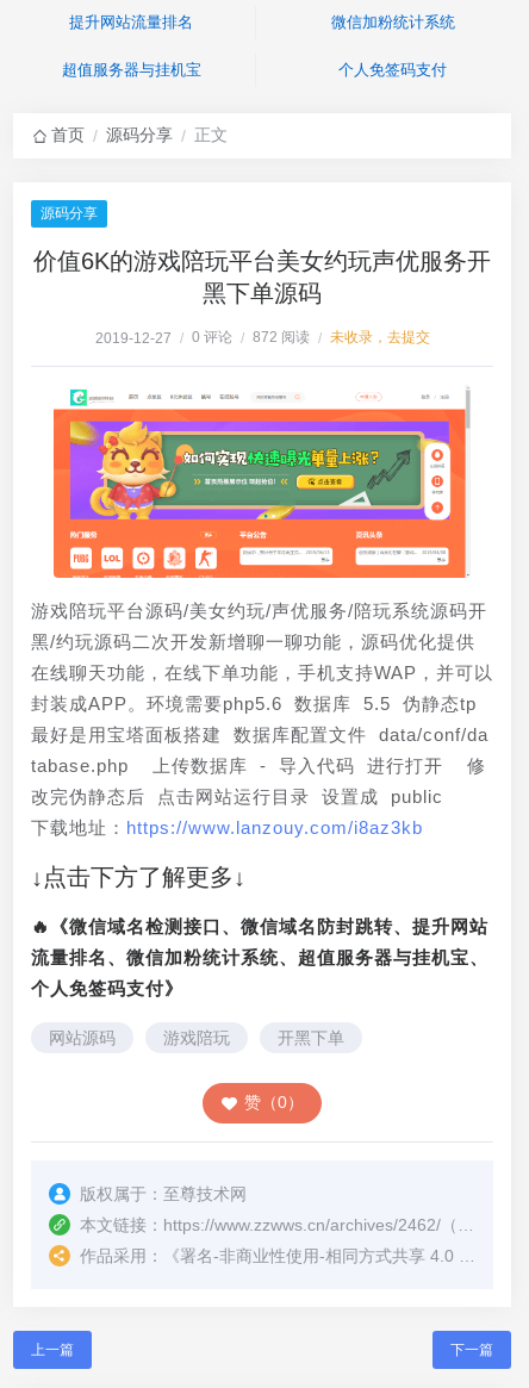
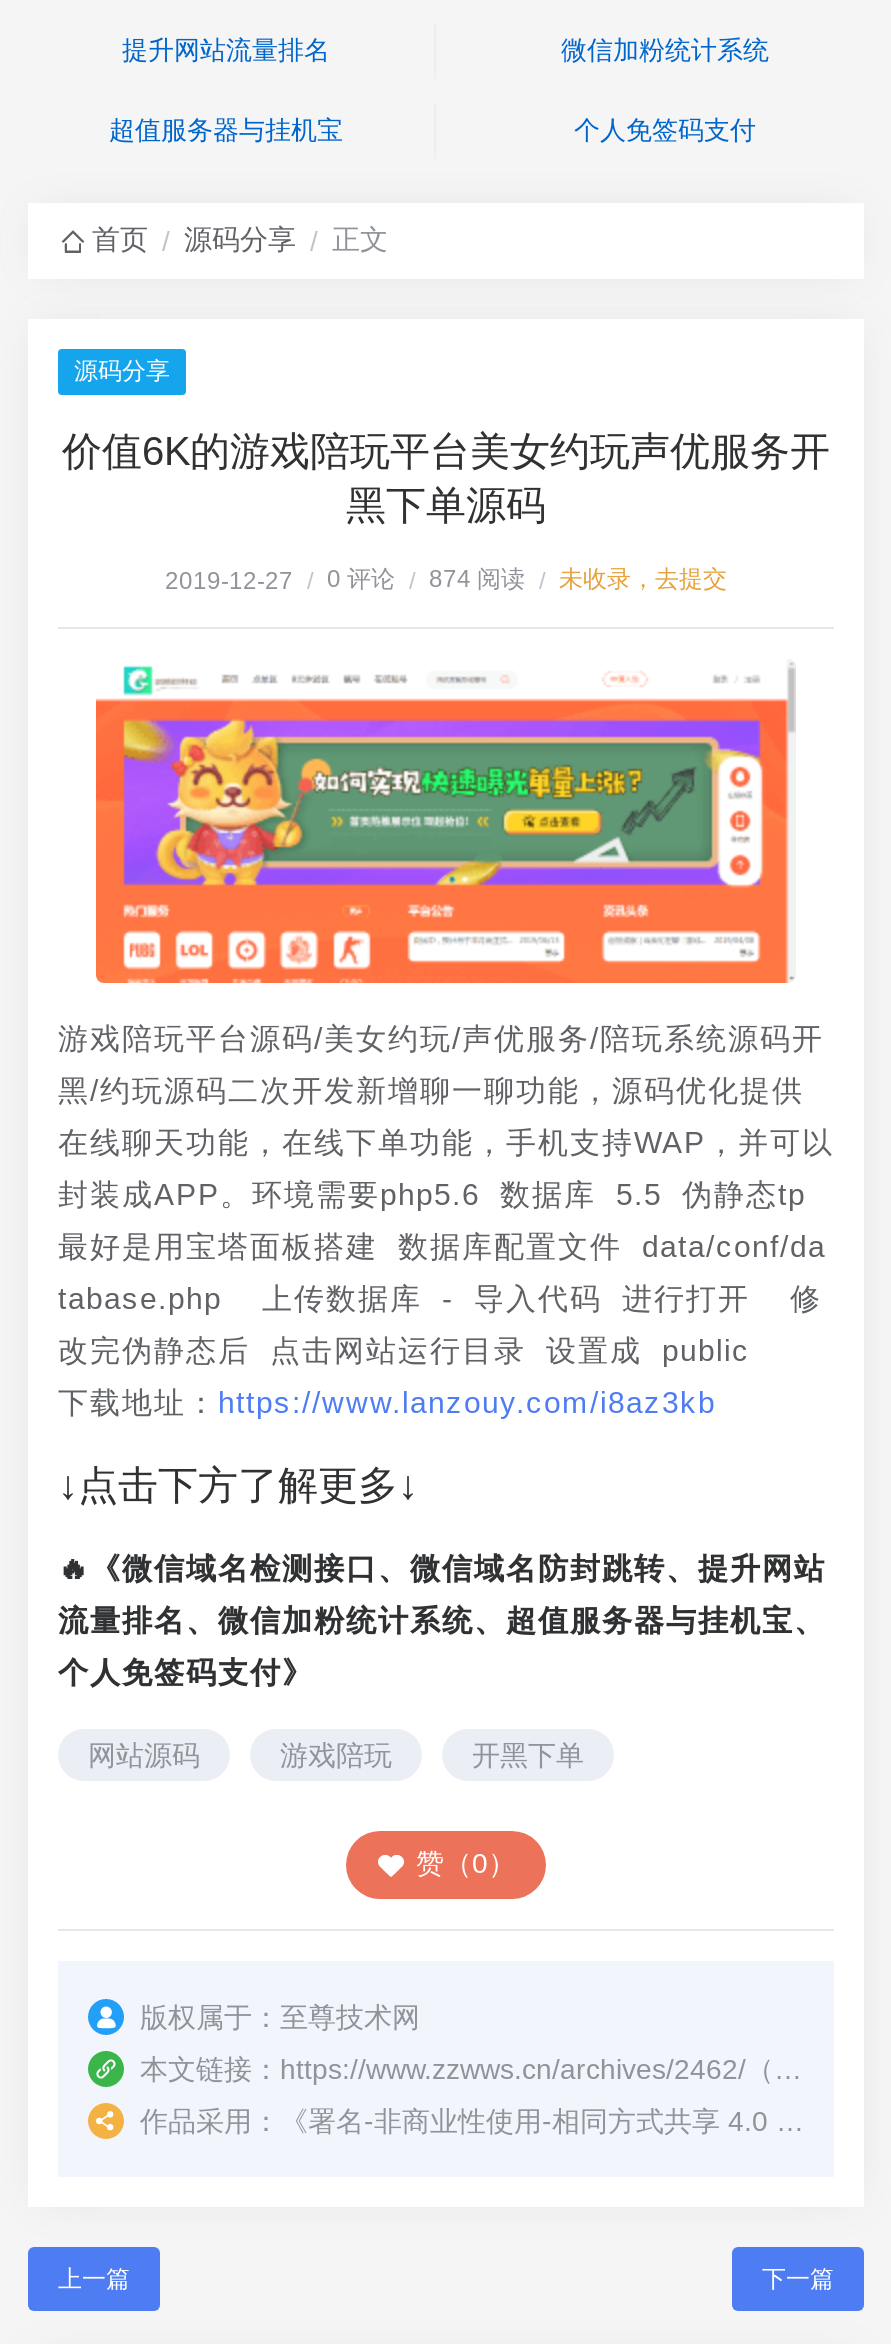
- 2019-12-27 / 0 评论 / 872 阅读 / 未收录，去提交
+ 2019-12-27 / 0 评论 / 874 阅读 / 未收录，去提交
